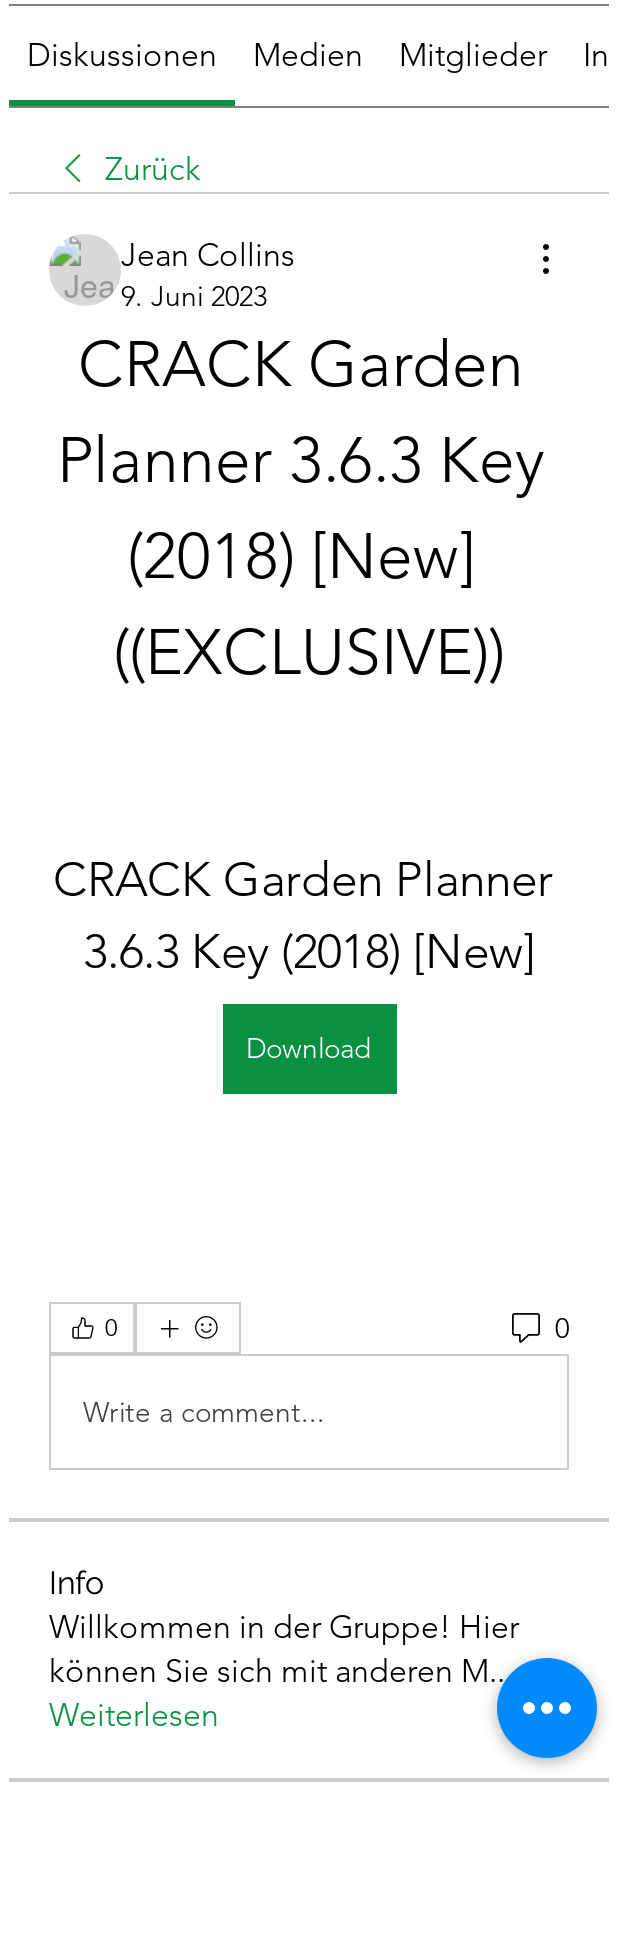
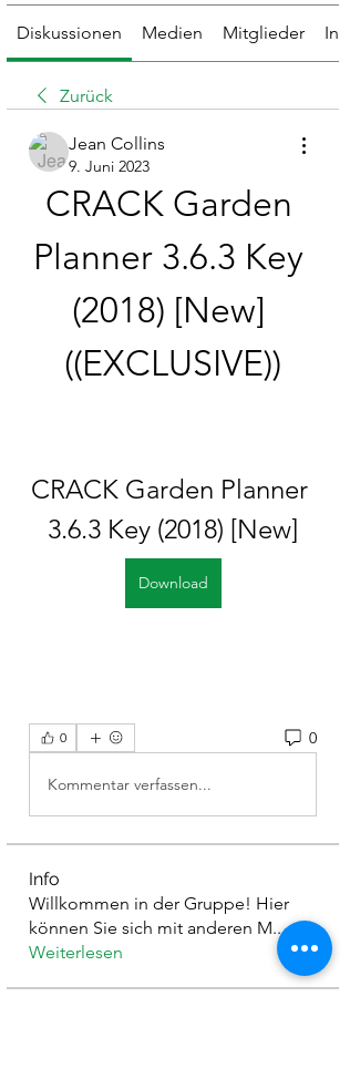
- Write a comment...
+ Kommentar verfassen...
